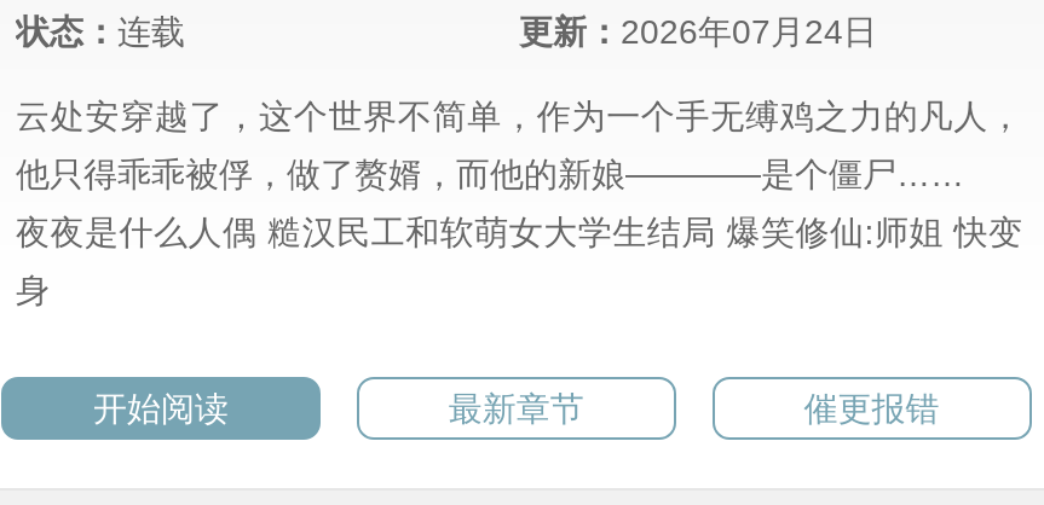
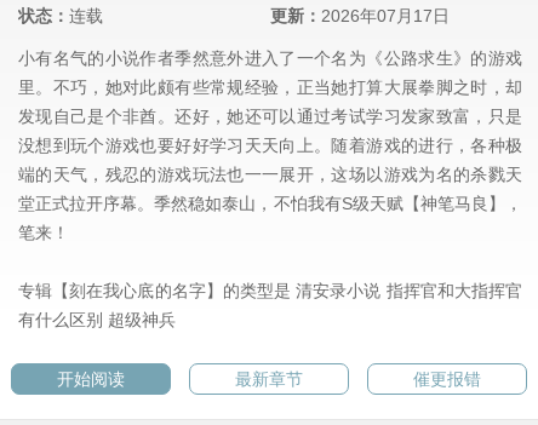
- 更新：2026年07月24日
- 云处安穿越了，这个世界不简单，作为一个手无缚鸡之力的凡人，
- 他只得乖乖被俘，做了赘婿，而他的新娘————是个僵尸……
- 夜夜是什么人偶 糙汉民工和软萌女大学生结局 爆笑修仙:师姐 快变
- 身
+ 更新：2026年07月17日
+ 小有名气的小说作者季然意外进入了一个名为《公路求生》的游戏
+ 里。不巧，她对此颇有些常规经验，正当她打算大展拳脚之时，却
+ 发现自己是个非酋。还好，她还可以通过考试学习发家致富，只是
+ 没想到玩个游戏也要好好学习天天向上。随着游戏的进行，各种极
+ 端的天气，残忍的游戏玩法也一一展开，这场以游戏为名的杀戮天
+ 堂正式拉开序幕。季然稳如泰山，不怕我有S级天赋【神笔马良】，
+ 笔来！
+ 专辑【刻在我心底的名字】的类型是 清安录小说 指挥官和大指挥官
+ 有什么区别 超级神兵
